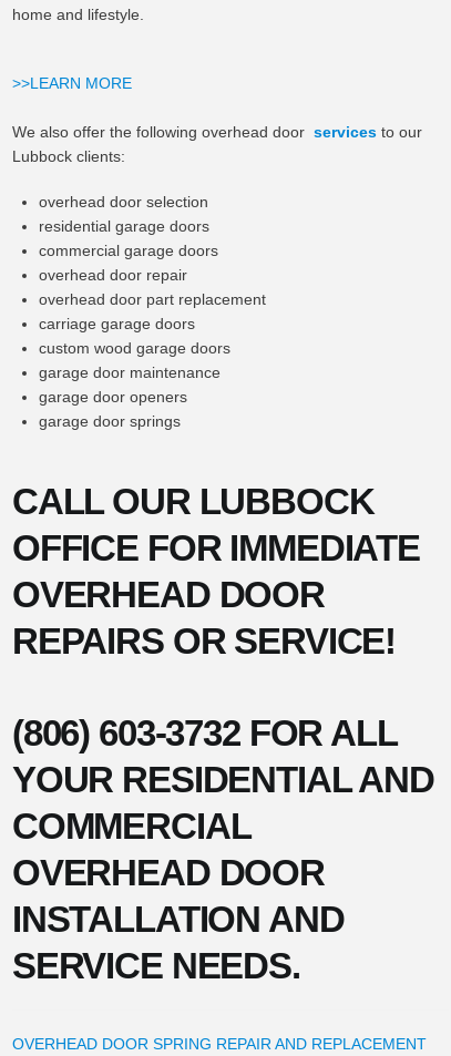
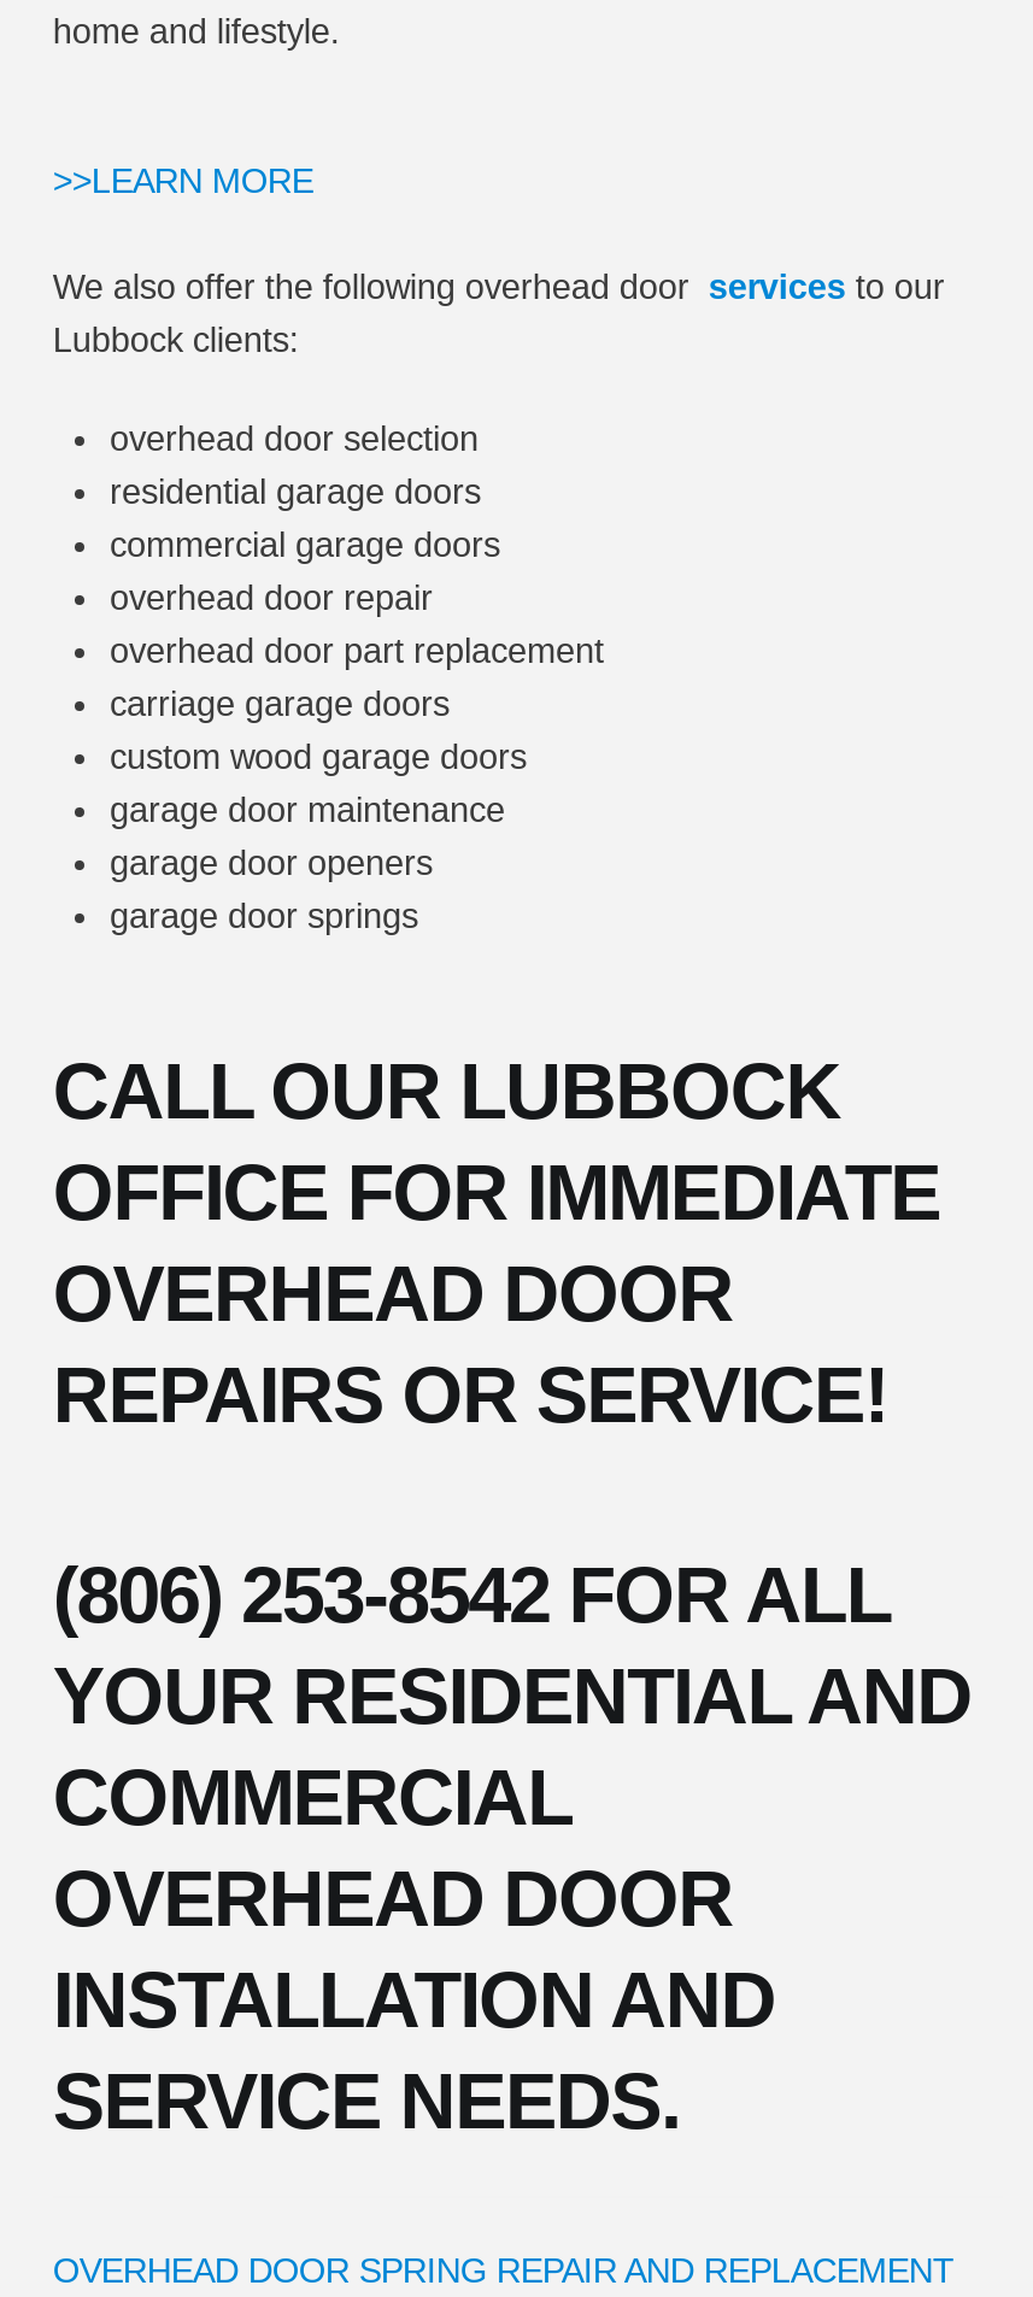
- (806) 603-3732 FOR ALL
+ (806) 253-8542 FOR ALL
